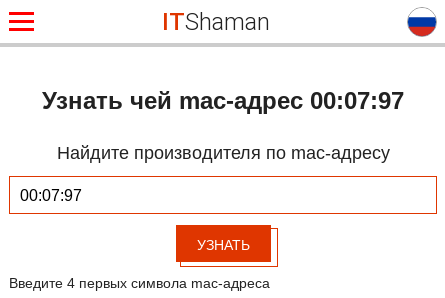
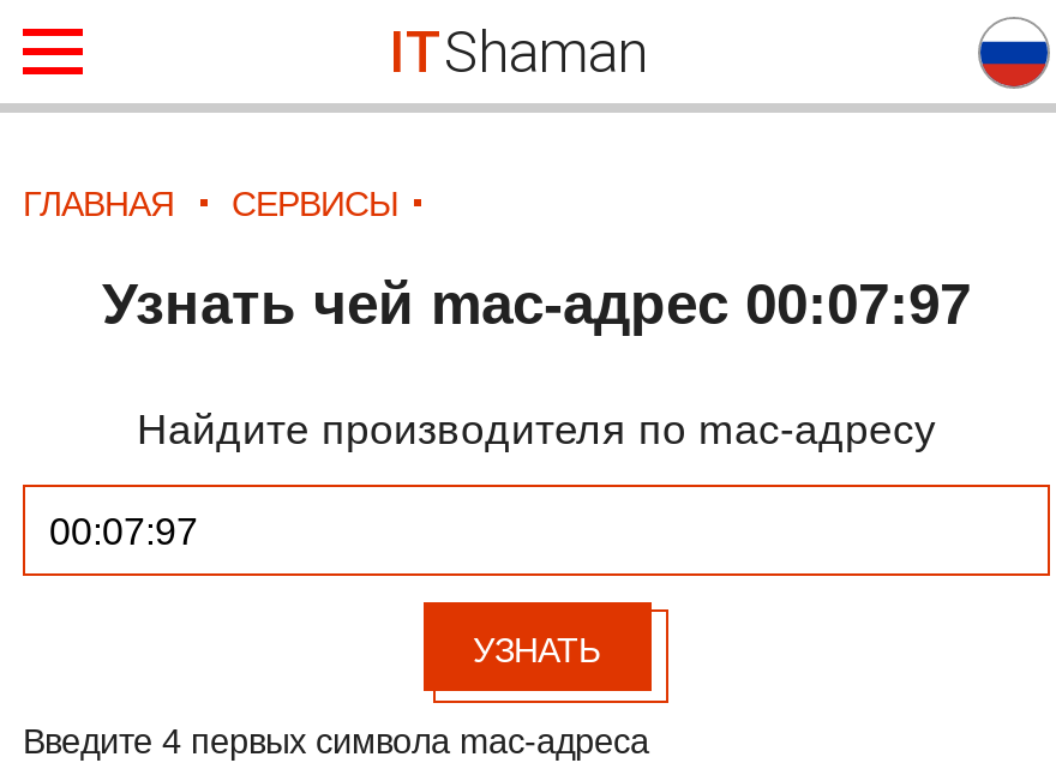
+ ГЛАВНАЯ
+ СЕРВИСЫ
